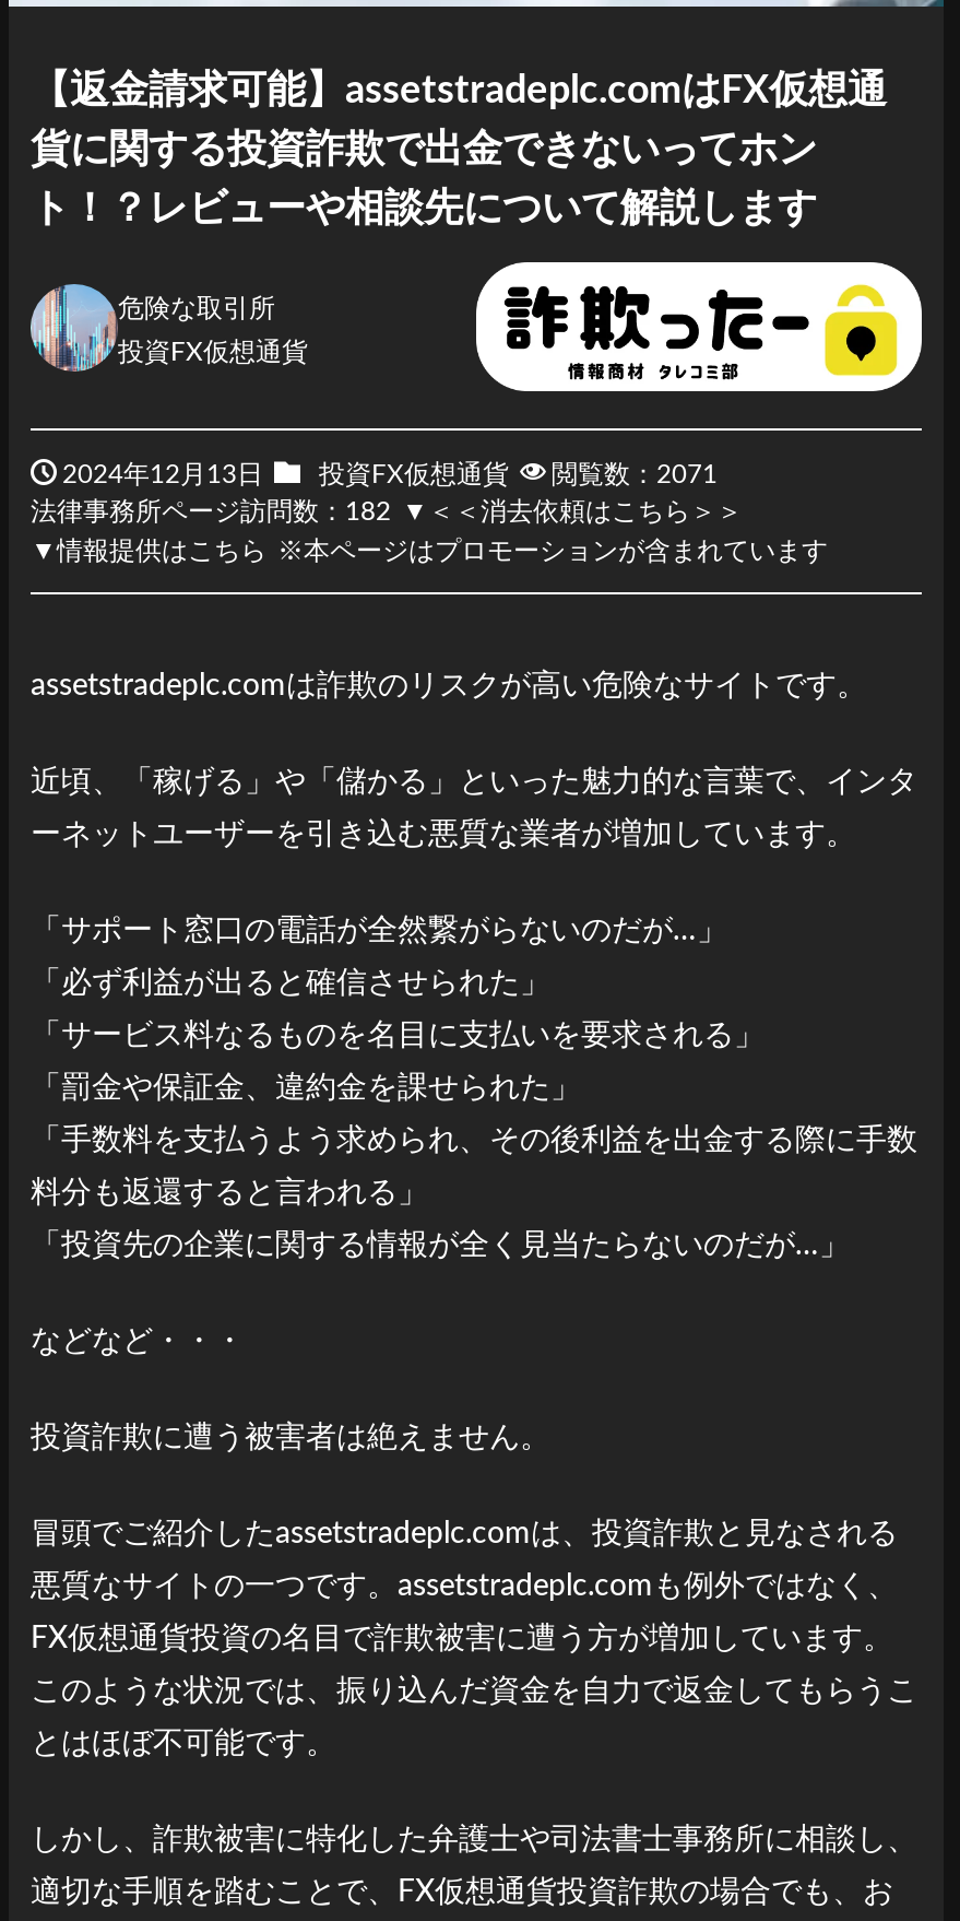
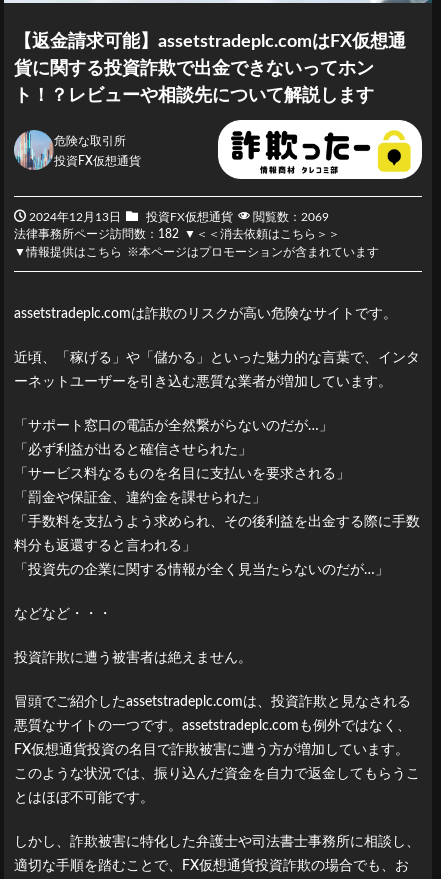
- 2024年12月13日 投資FX仮想通貨 閲覧数：2071
+ 2024年12月13日 投資FX仮想通貨 閲覧数：2069
